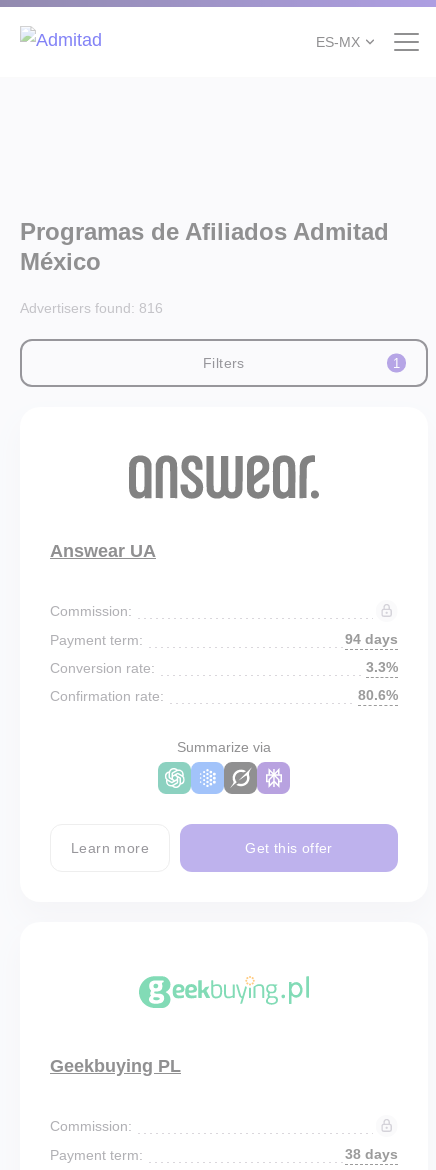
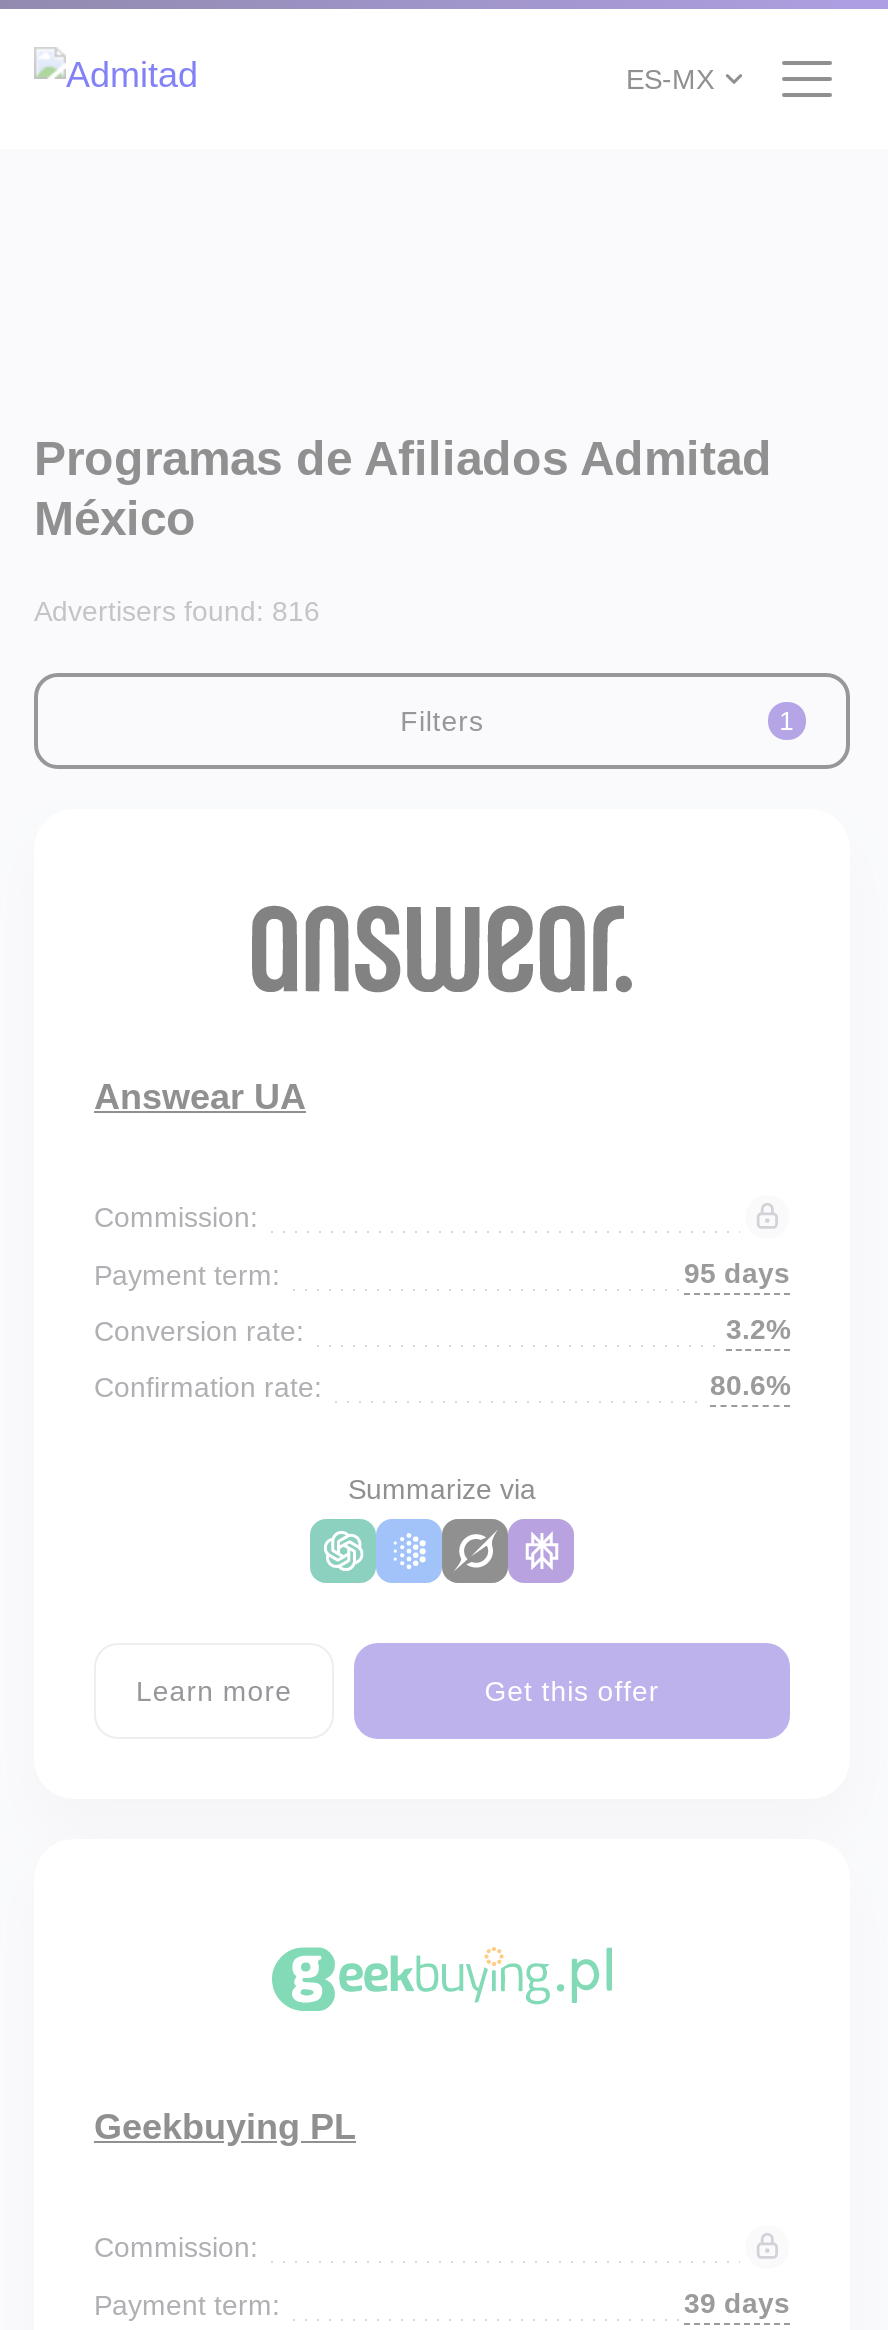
- 94 days
+ 95 days

- 3.3%
+ 3.2%

- 38 days
+ 39 days
